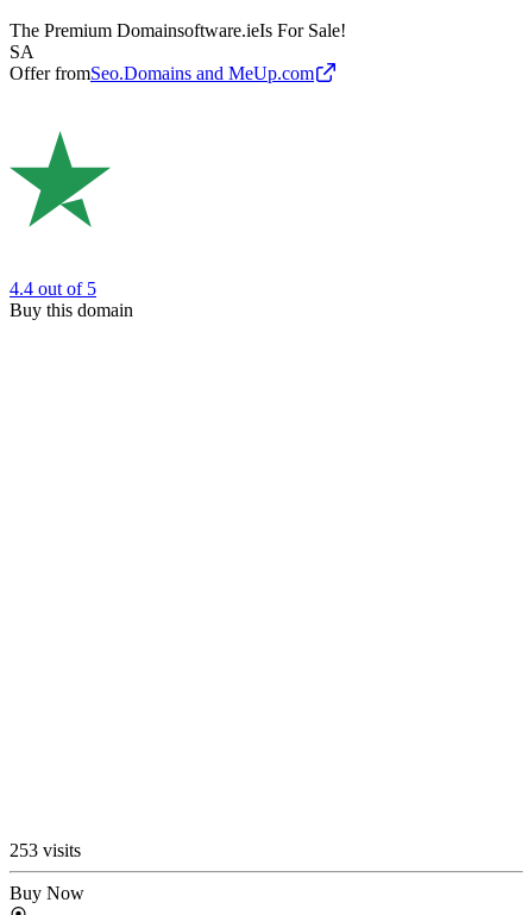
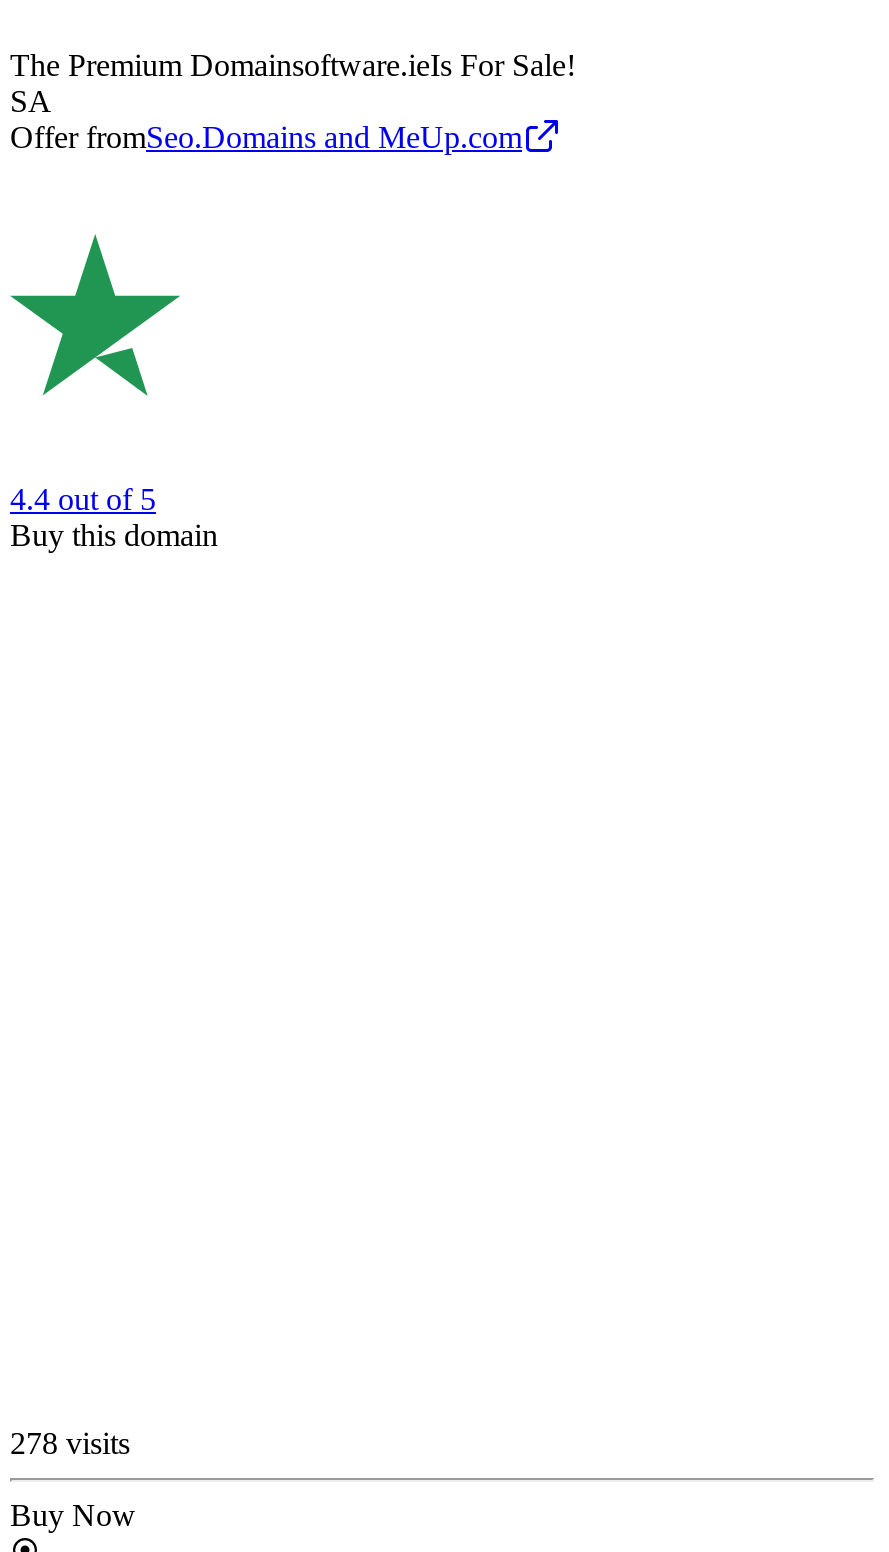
- 253 visits
+ 278 visits
